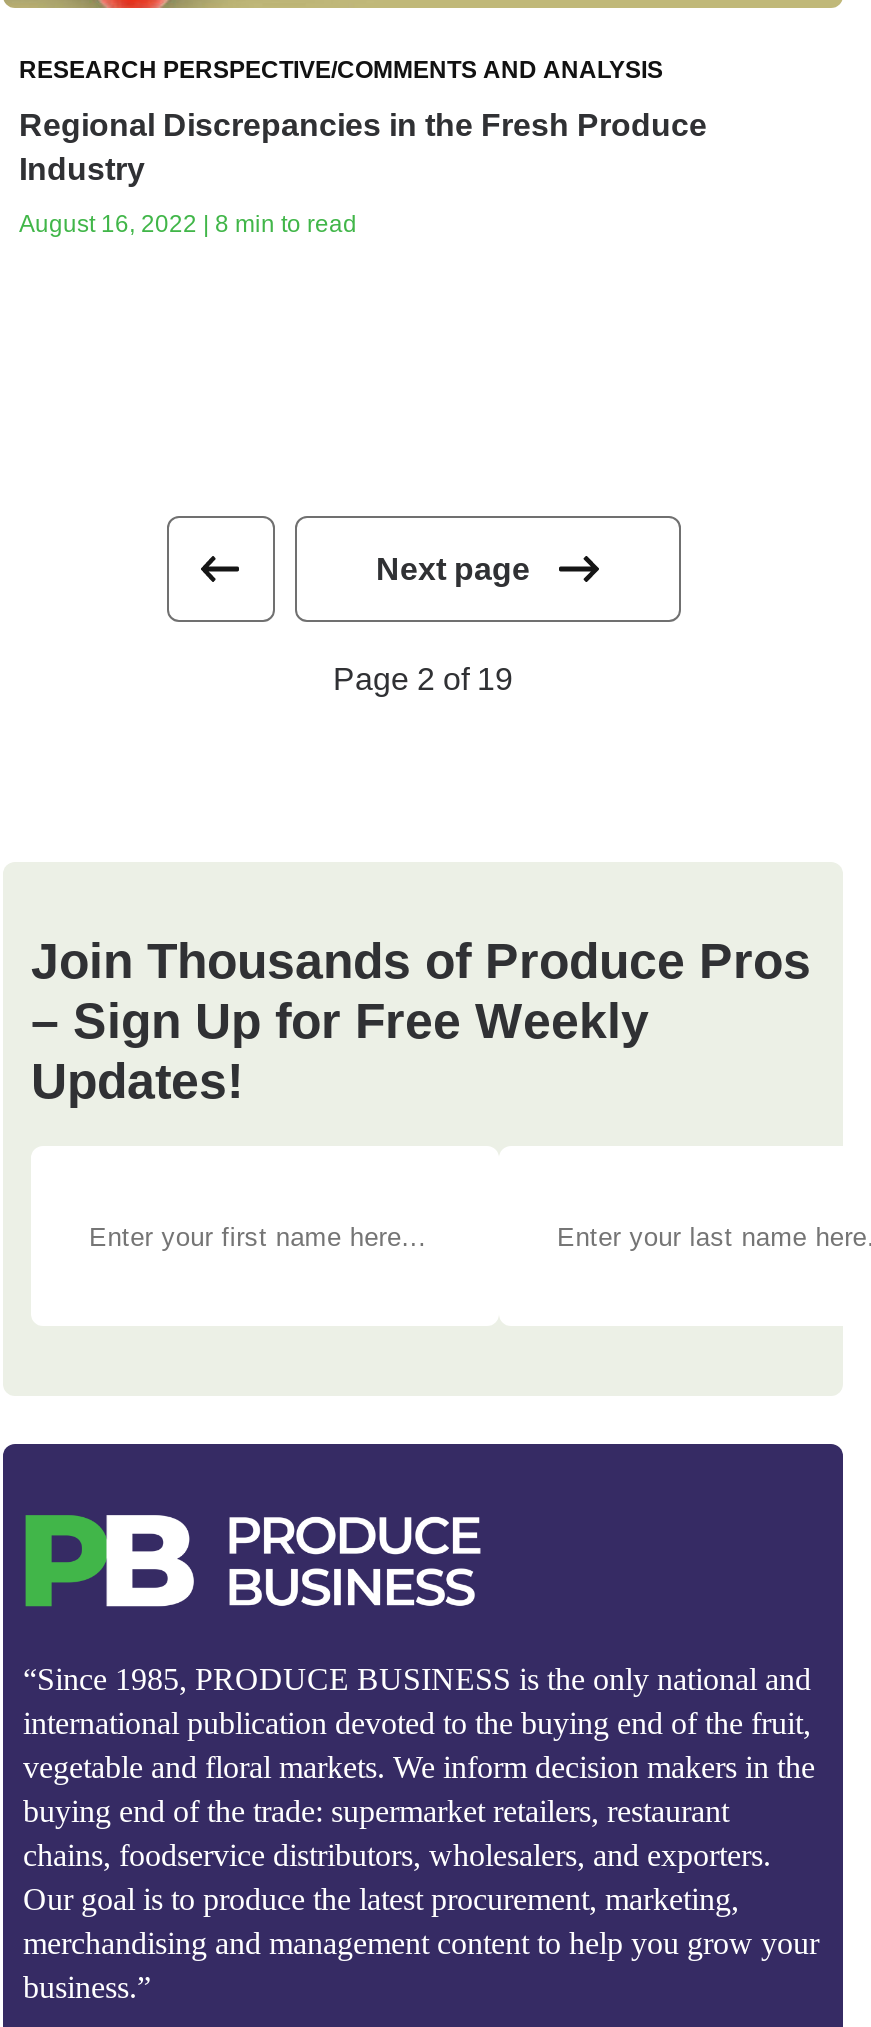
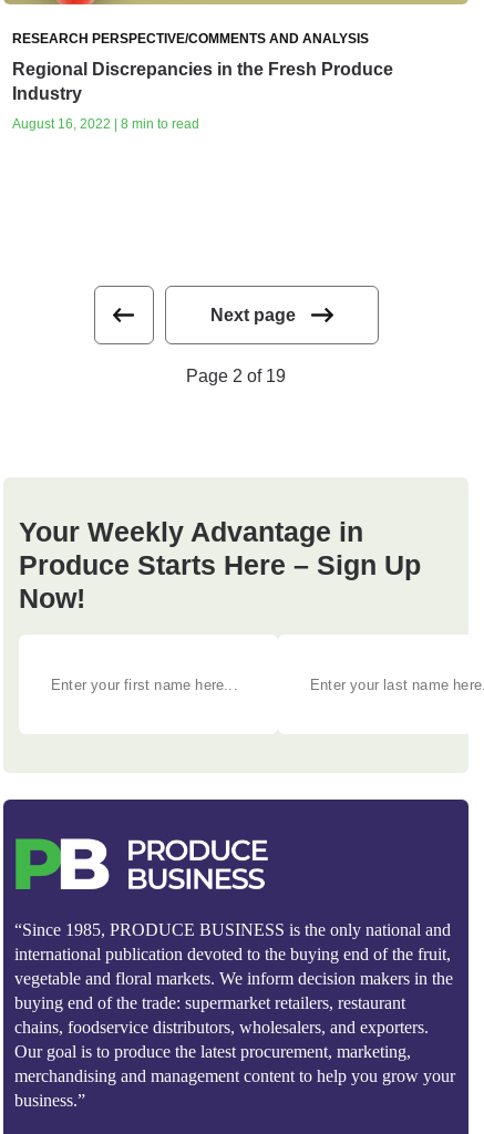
- Join Thousands of Produce Pros
- – Sign Up for Free Weekly
- Updates!
+ Your Weekly Advantage in
+ Produce Starts Here – Sign Up
+ Now!
